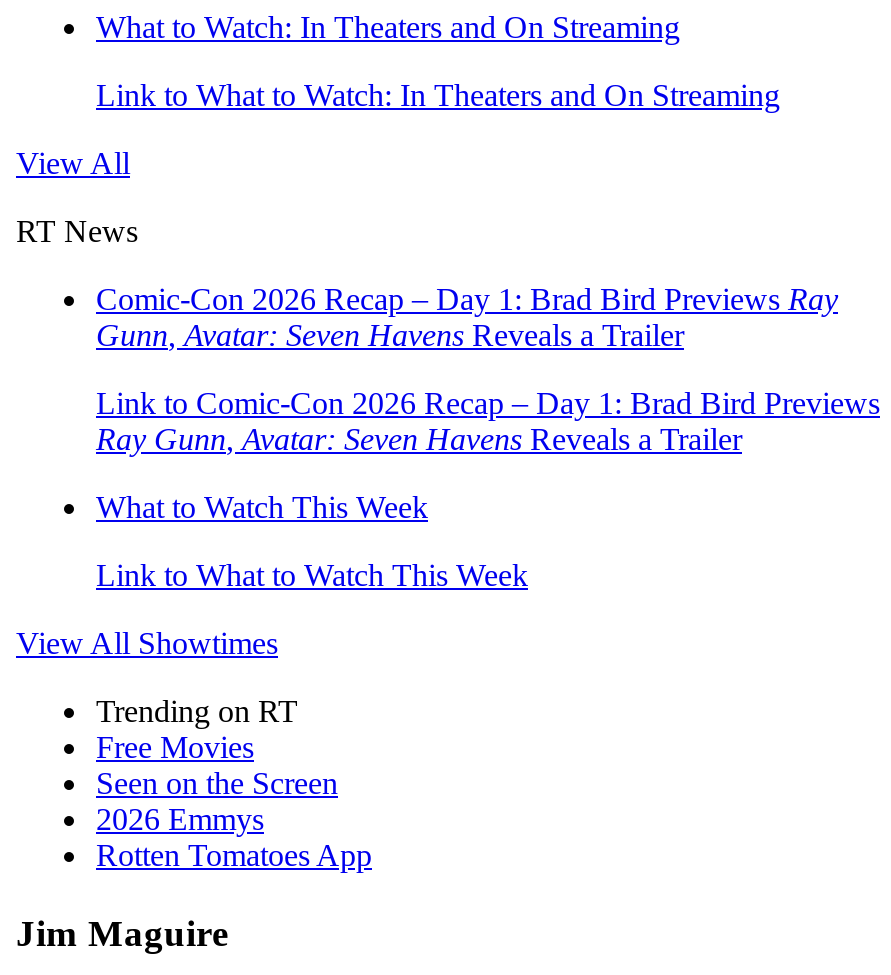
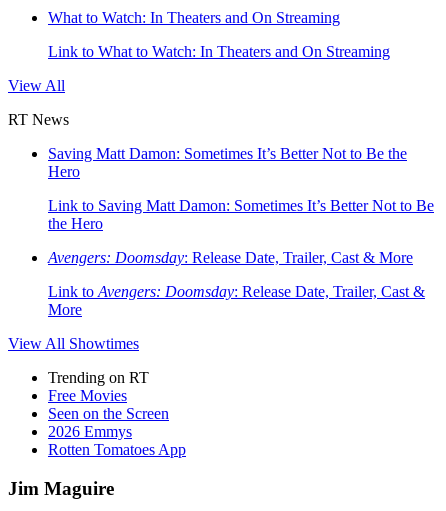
- Comic-Con 2026 Recap – Day 1: Brad Bird Previews Ray
- Gunn, Avatar: Seven Havens Reveals a Trailer
+ Saving Matt Damon: Sometimes It’s Better Not to Be the
+ Hero

- Link to Comic-Con 2026 Recap – Day 1: Brad Bird Previews
- Ray Gunn, Avatar: Seven Havens Reveals a Trailer
+ Link to Saving Matt Damon: Sometimes It’s Better Not to Be
+ the Hero

- What to Watch This Week
+ Avengers: Doomsday: Release Date, Trailer, Cast & More

- Link to What to Watch This Week
+ Link to Avengers: Doomsday: Release Date, Trailer, Cast &
+ More
